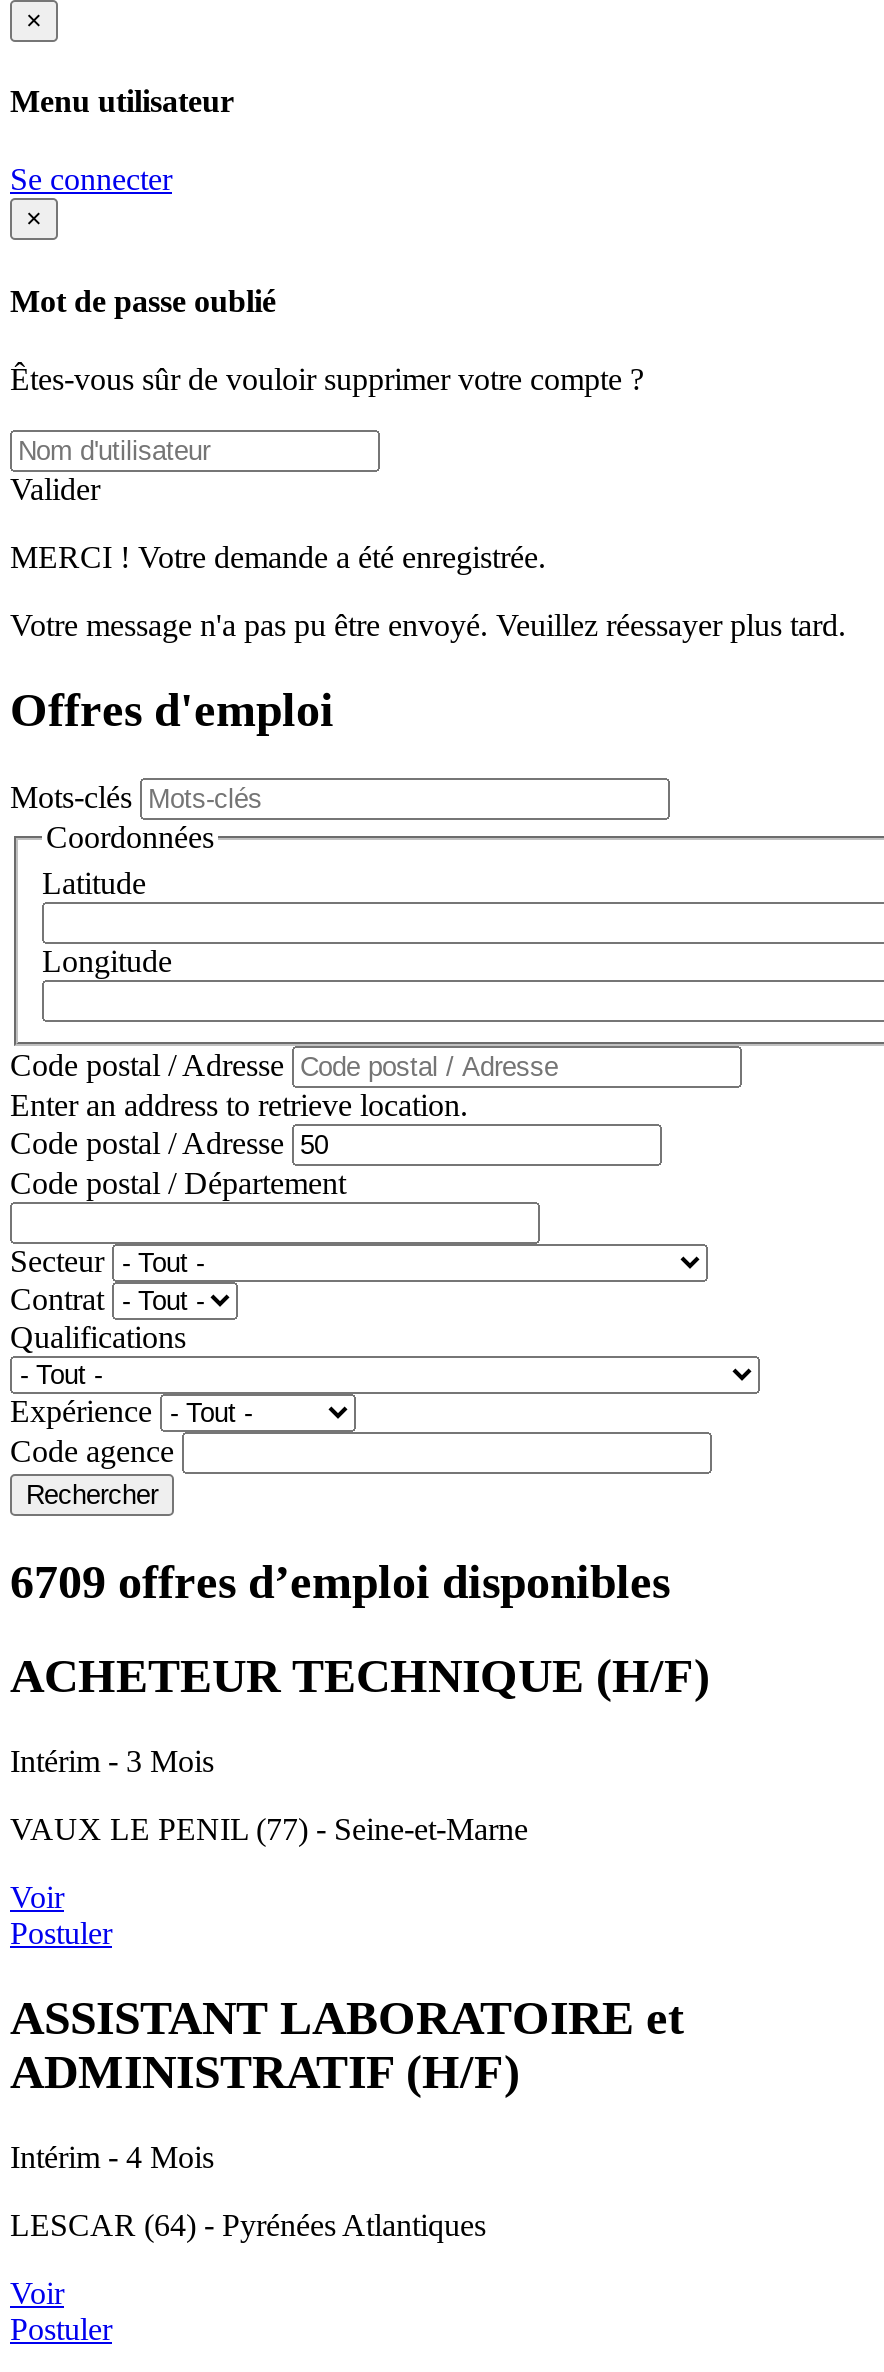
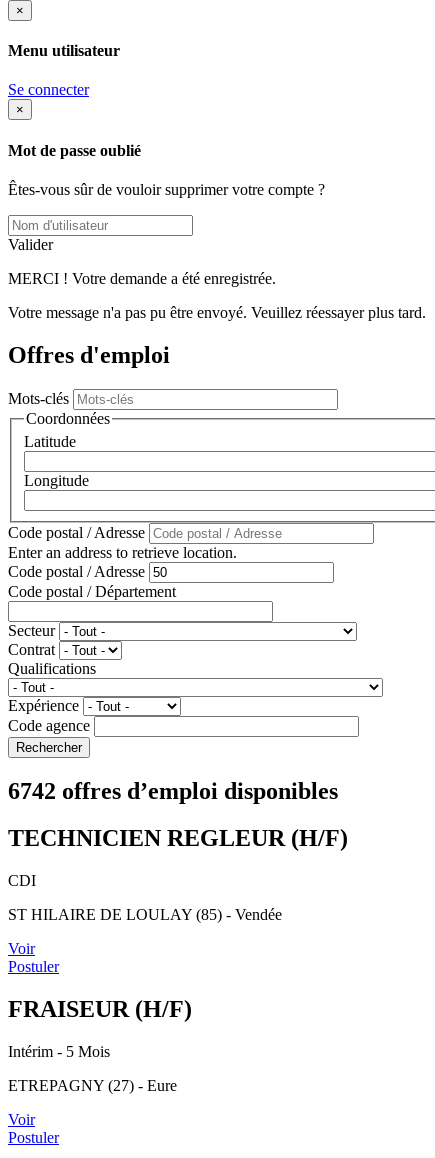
- 6709 offres d’emploi disponibles
+ 6742 offres d’emploi disponibles

- ACHETEUR TECHNIQUE (H/F)
+ TECHNICIEN REGLEUR (H/F)

- Intérim - 3 Mois
+ CDI

- VAUX LE PENIL (77) - Seine-et-Marne
+ ST HILAIRE DE LOULAY (85) - Vendée

- ASSISTANT LABORATOIRE et
- ADMINISTRATIF (H/F)
+ FRAISEUR (H/F)

- Intérim - 4 Mois
+ Intérim - 5 Mois

- LESCAR (64) - Pyrénées Atlantiques
+ ETREPAGNY (27) - Eure
